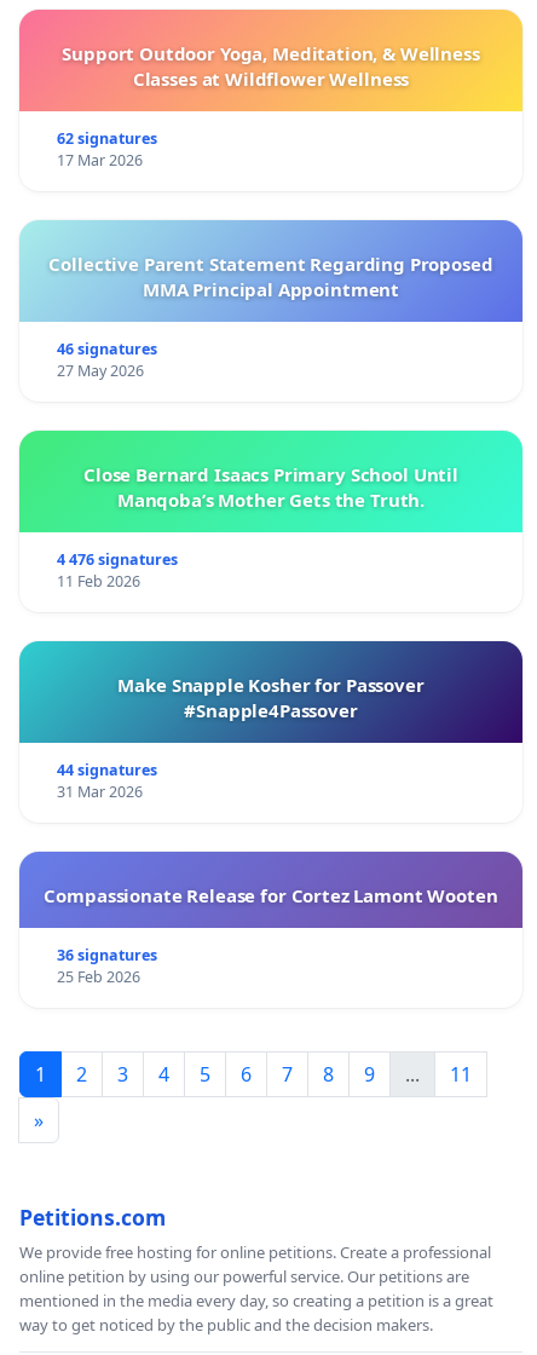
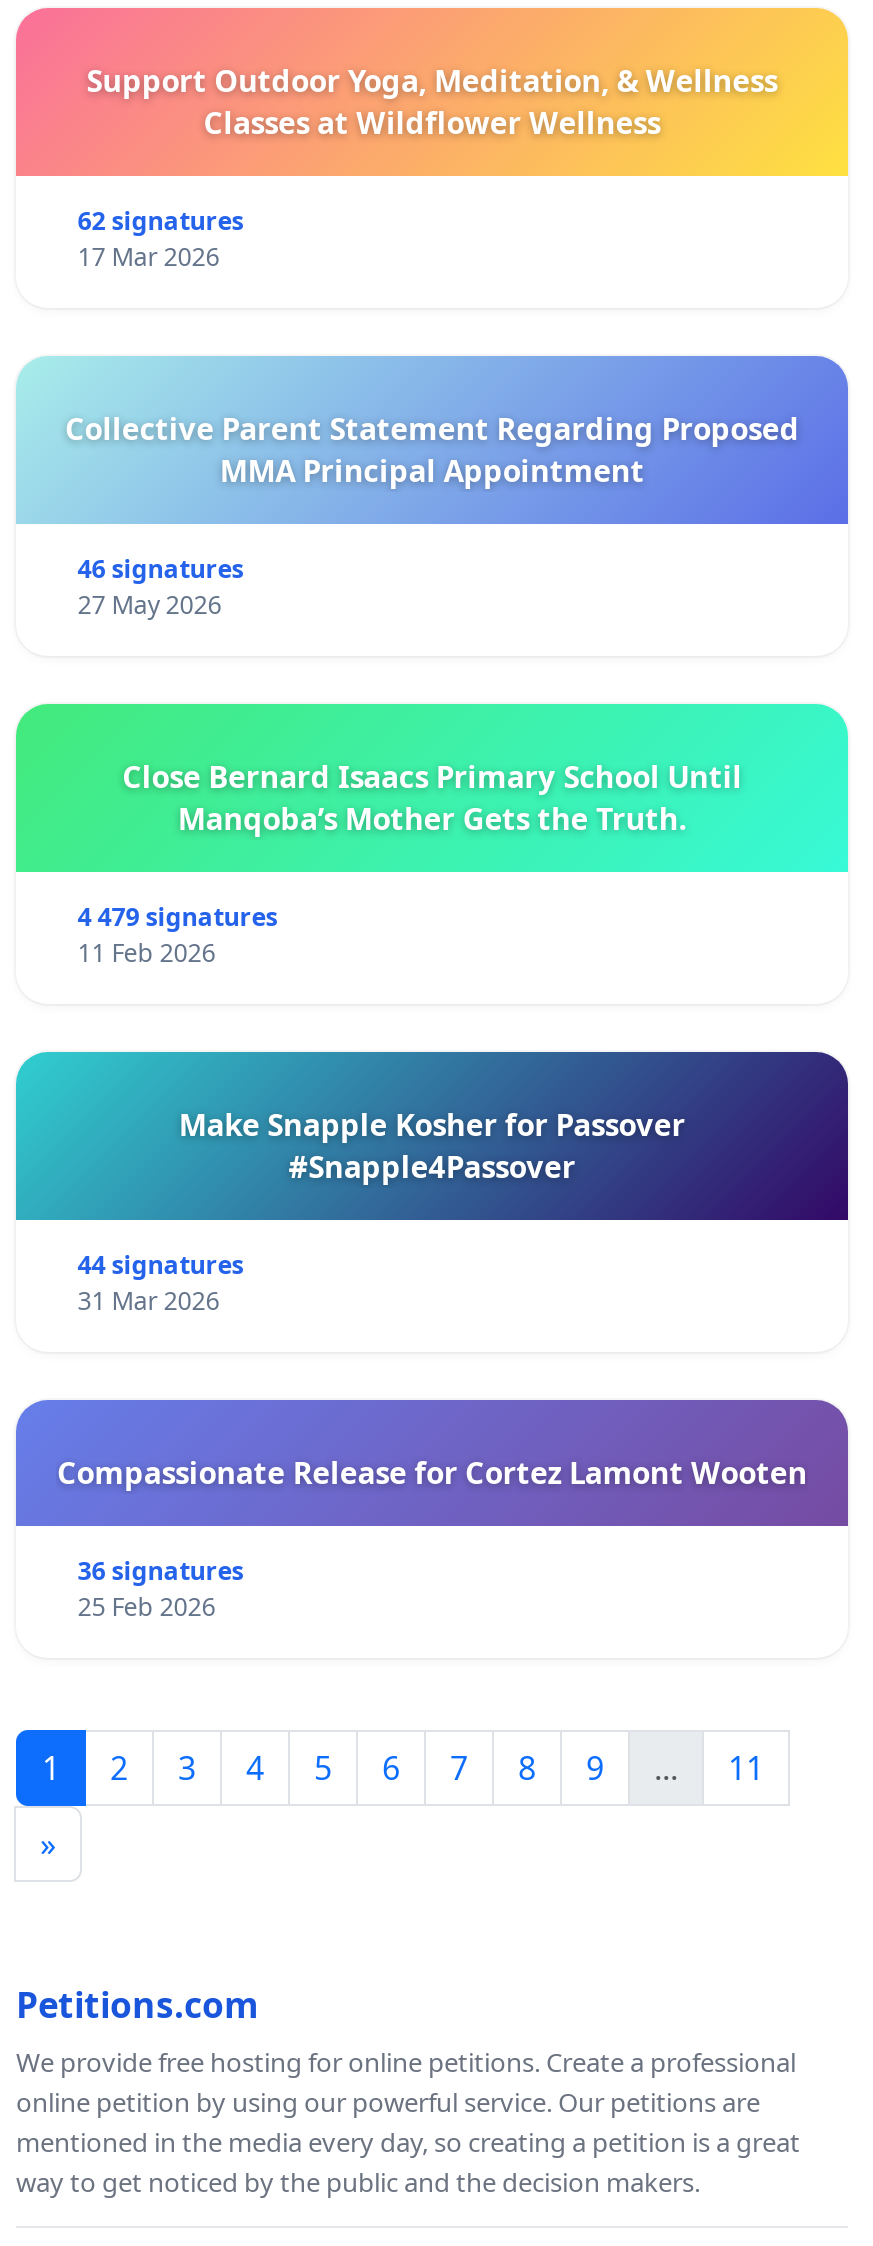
- 4 476 signatures
+ 4 479 signatures
